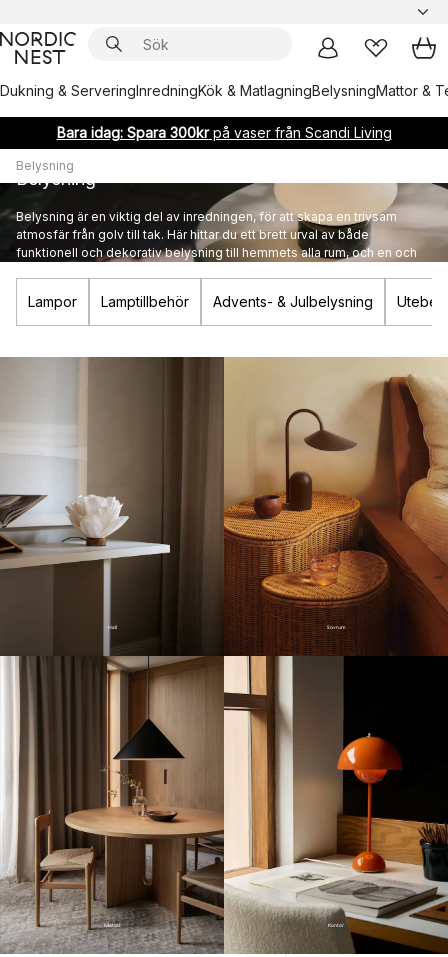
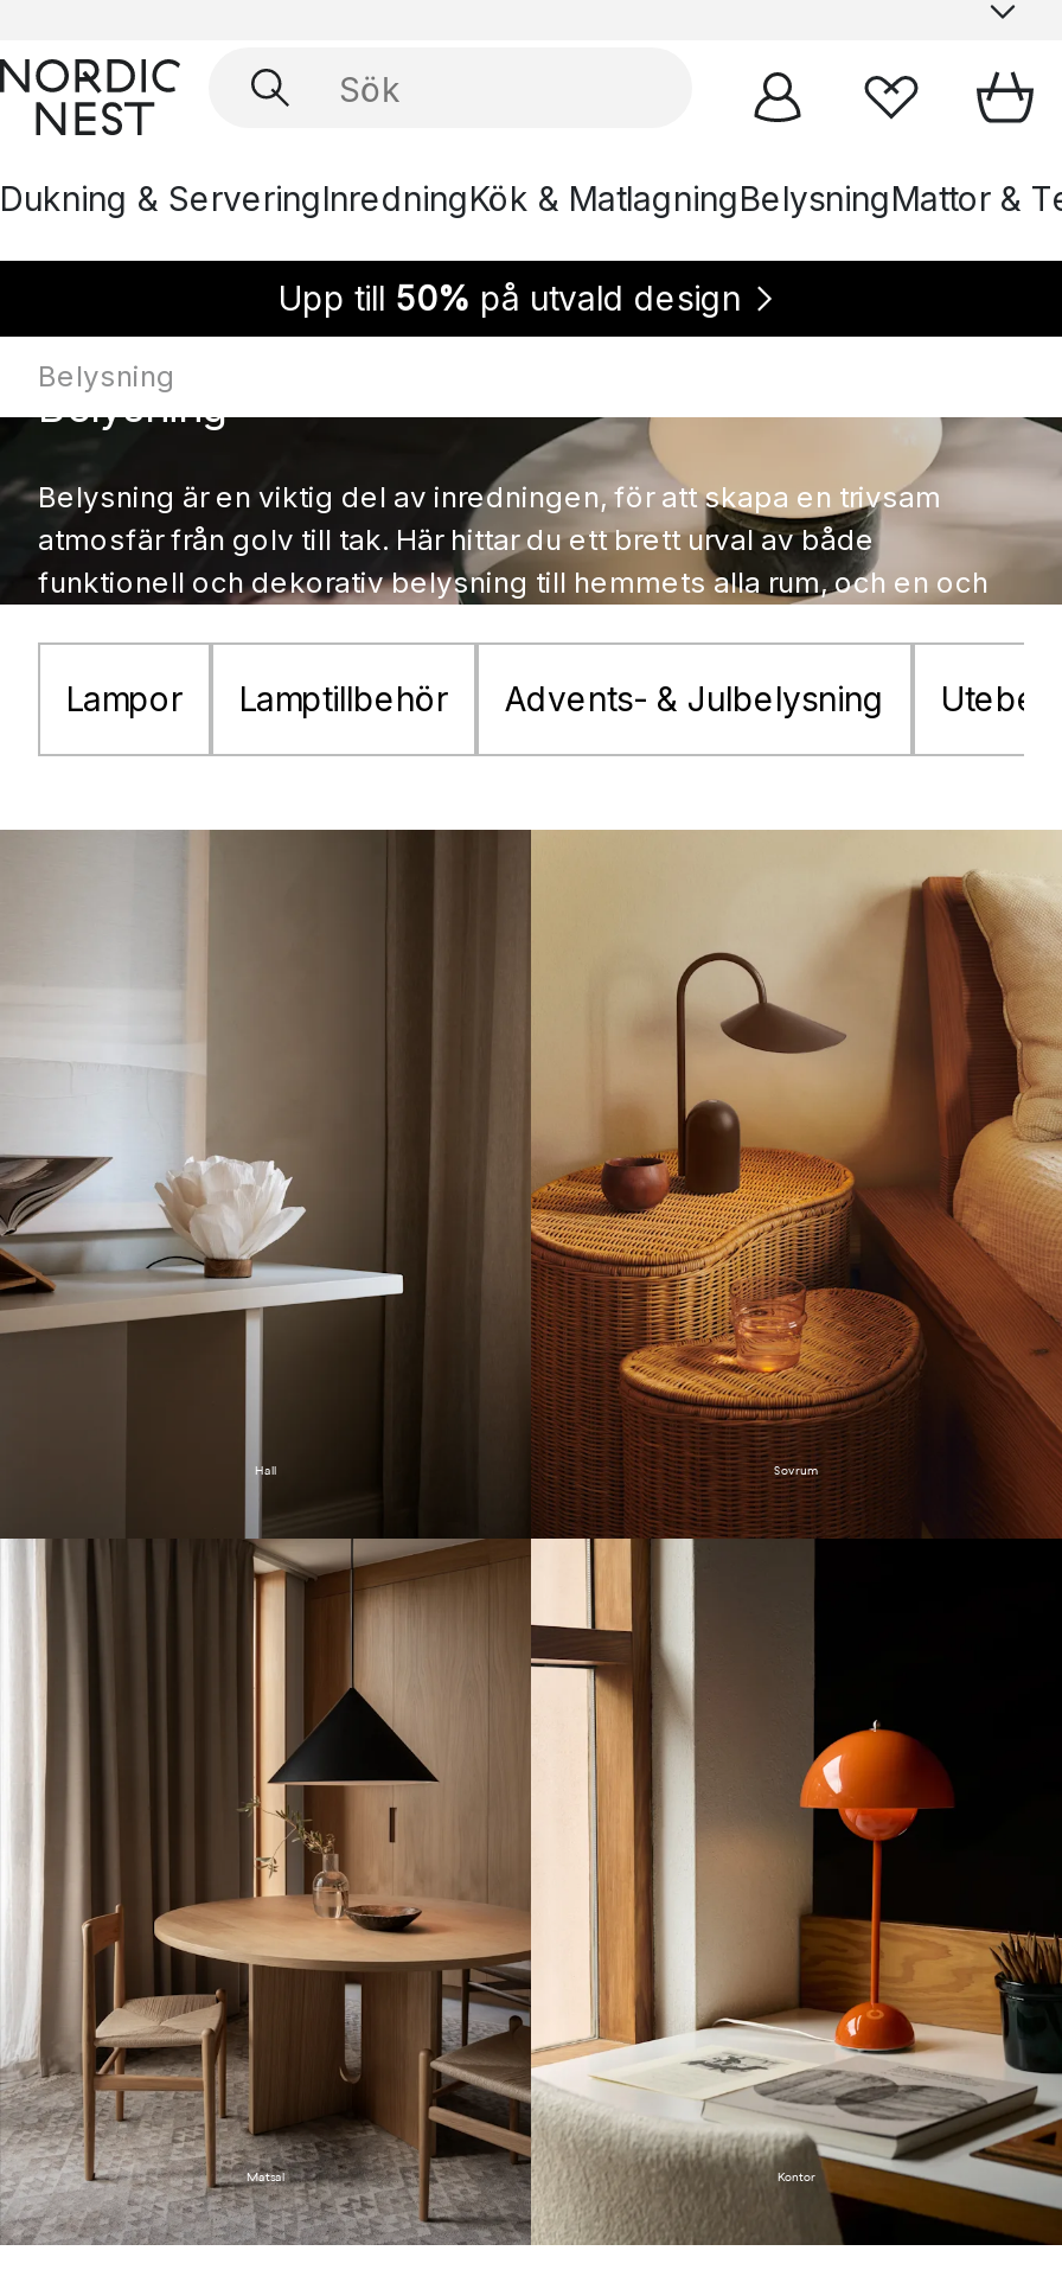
- Bara idag: Spara 300kr på vaser från Scandi Living
+ Upp till 50% på utvald design
